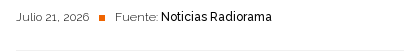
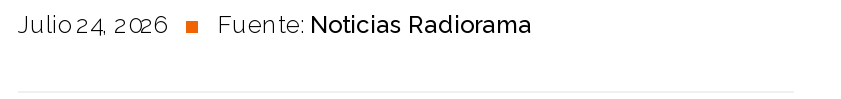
- Julio 21, 2026 Fuente: Noticias Radiorama
+ Julio 24, 2026 Fuente: Noticias Radiorama
